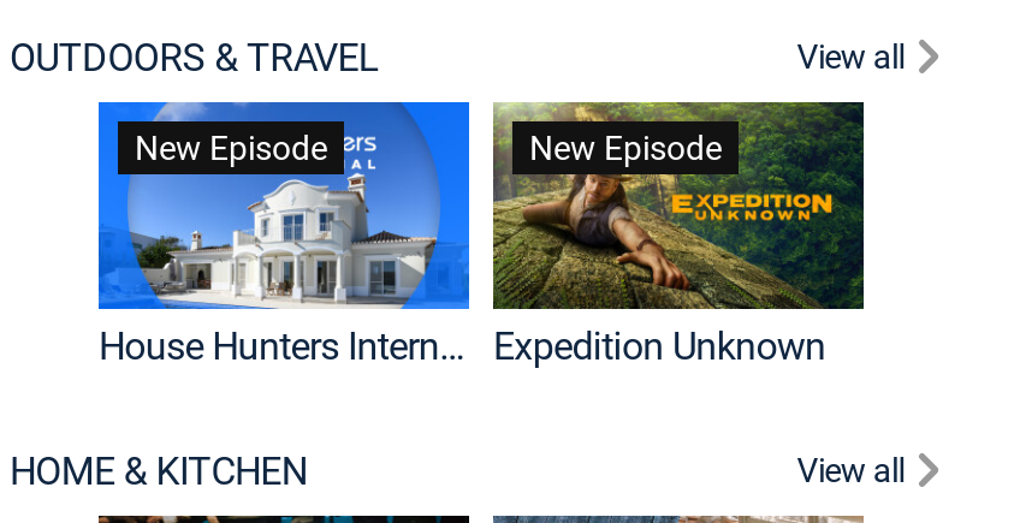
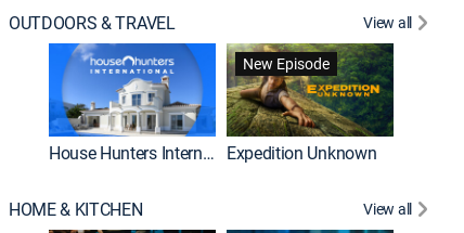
- New Episode
